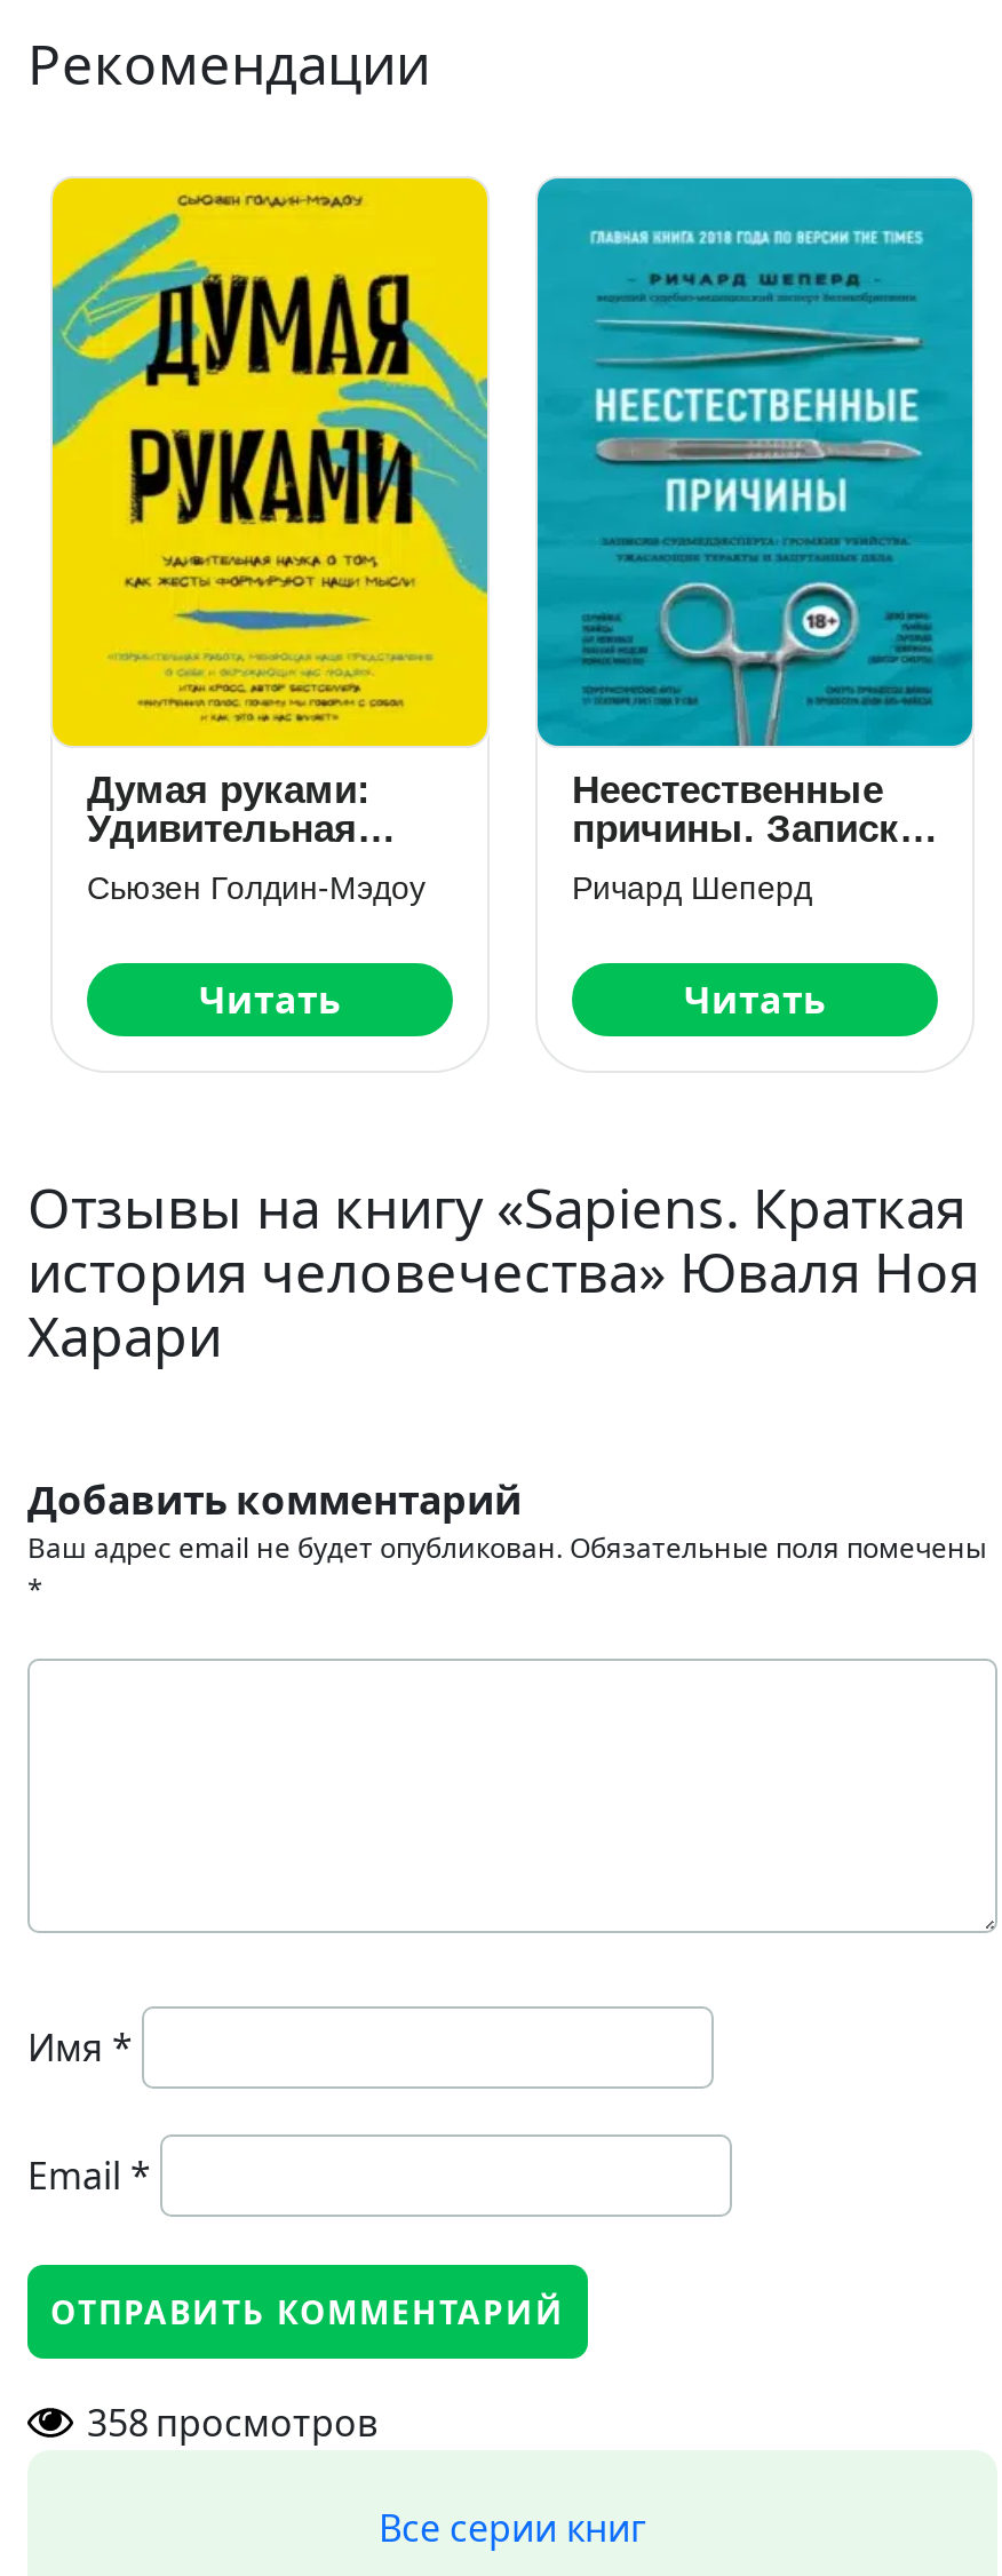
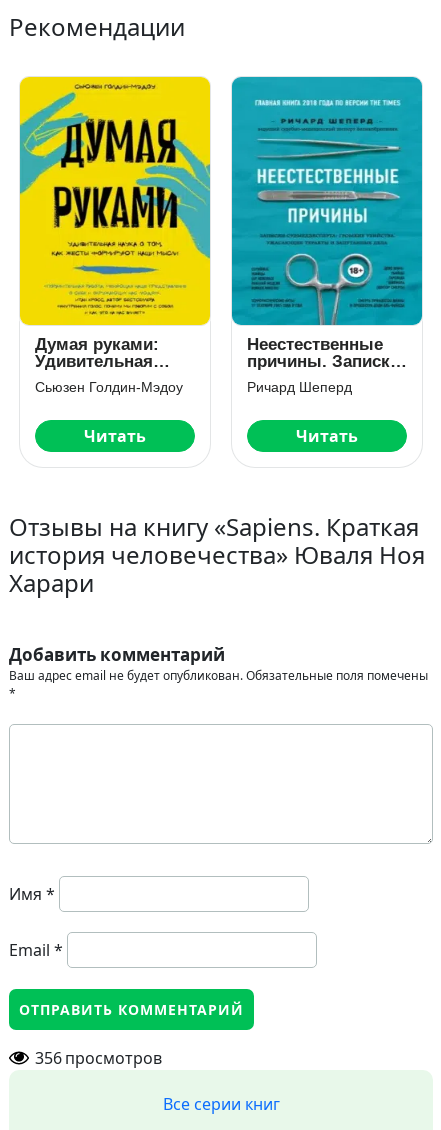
- 358 просмотров
+ 356 просмотров
